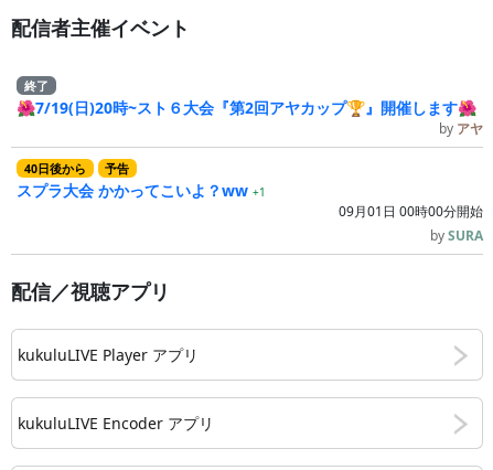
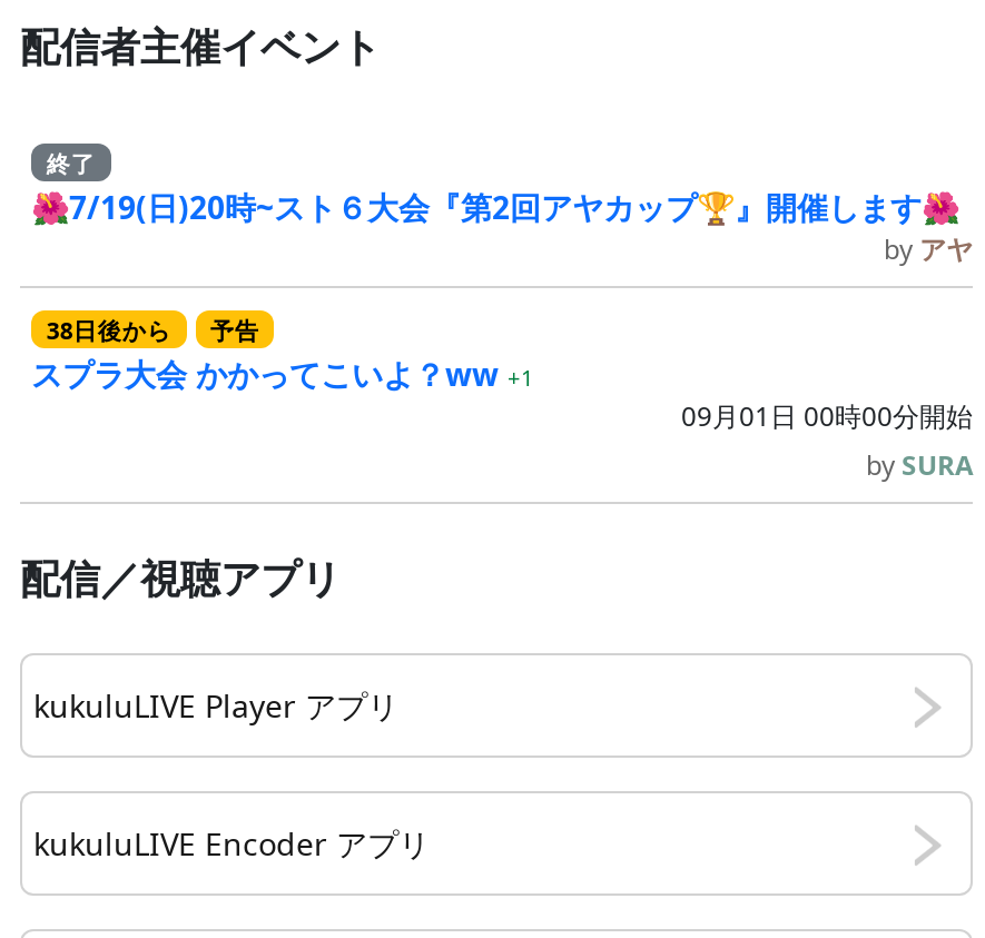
- 40日後から 予告
+ 38日後から 予告
